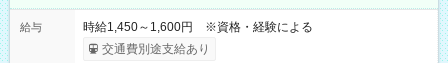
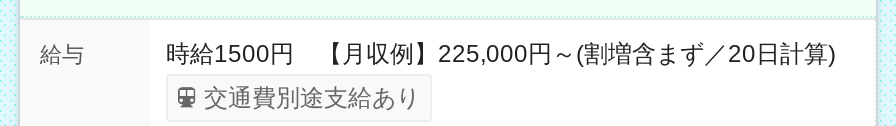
- 時給1,450～1,600円 ※資格・経験による
+ 時給1500円 【月収例】225,000円～(割増含まず／20日計算)
